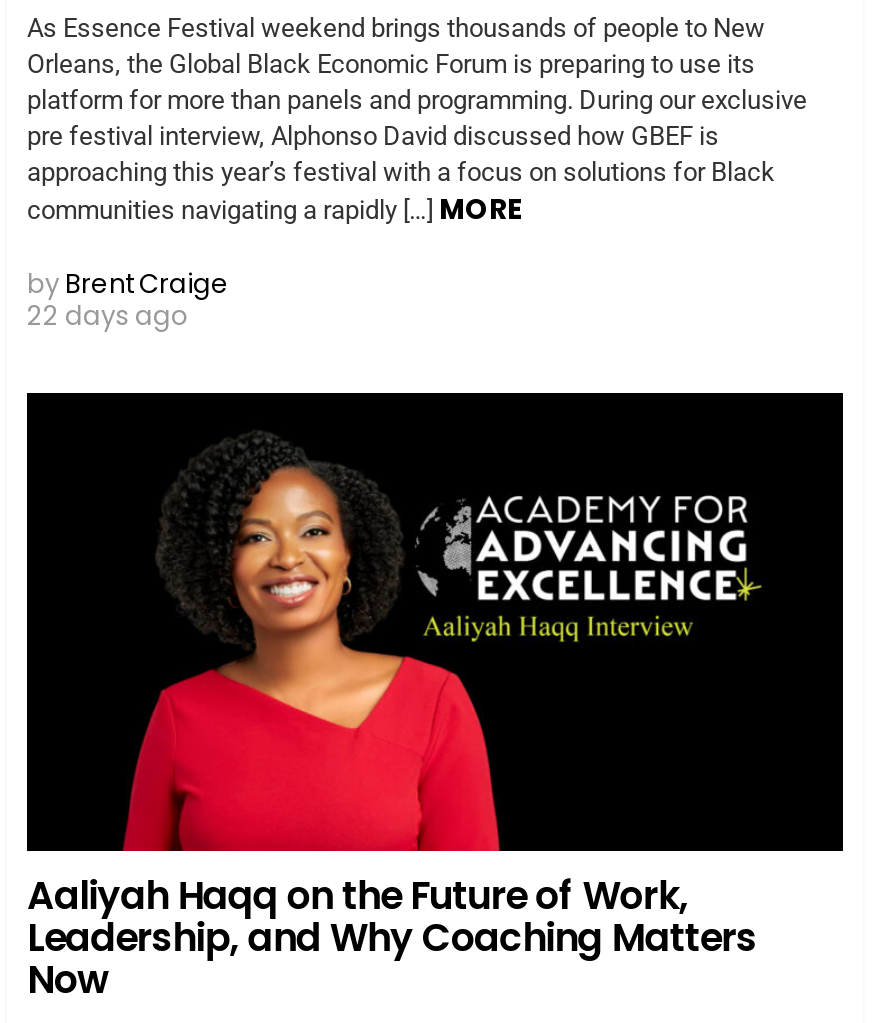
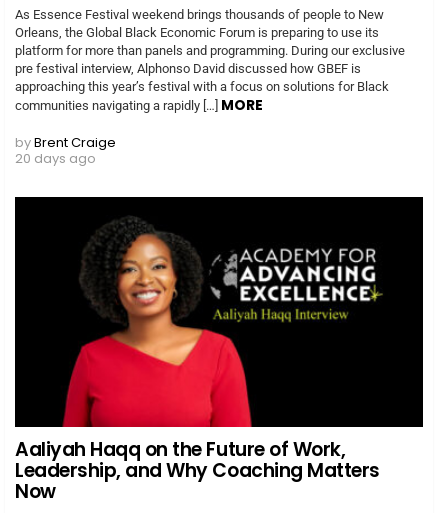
- 22 days ago
+ 20 days ago
